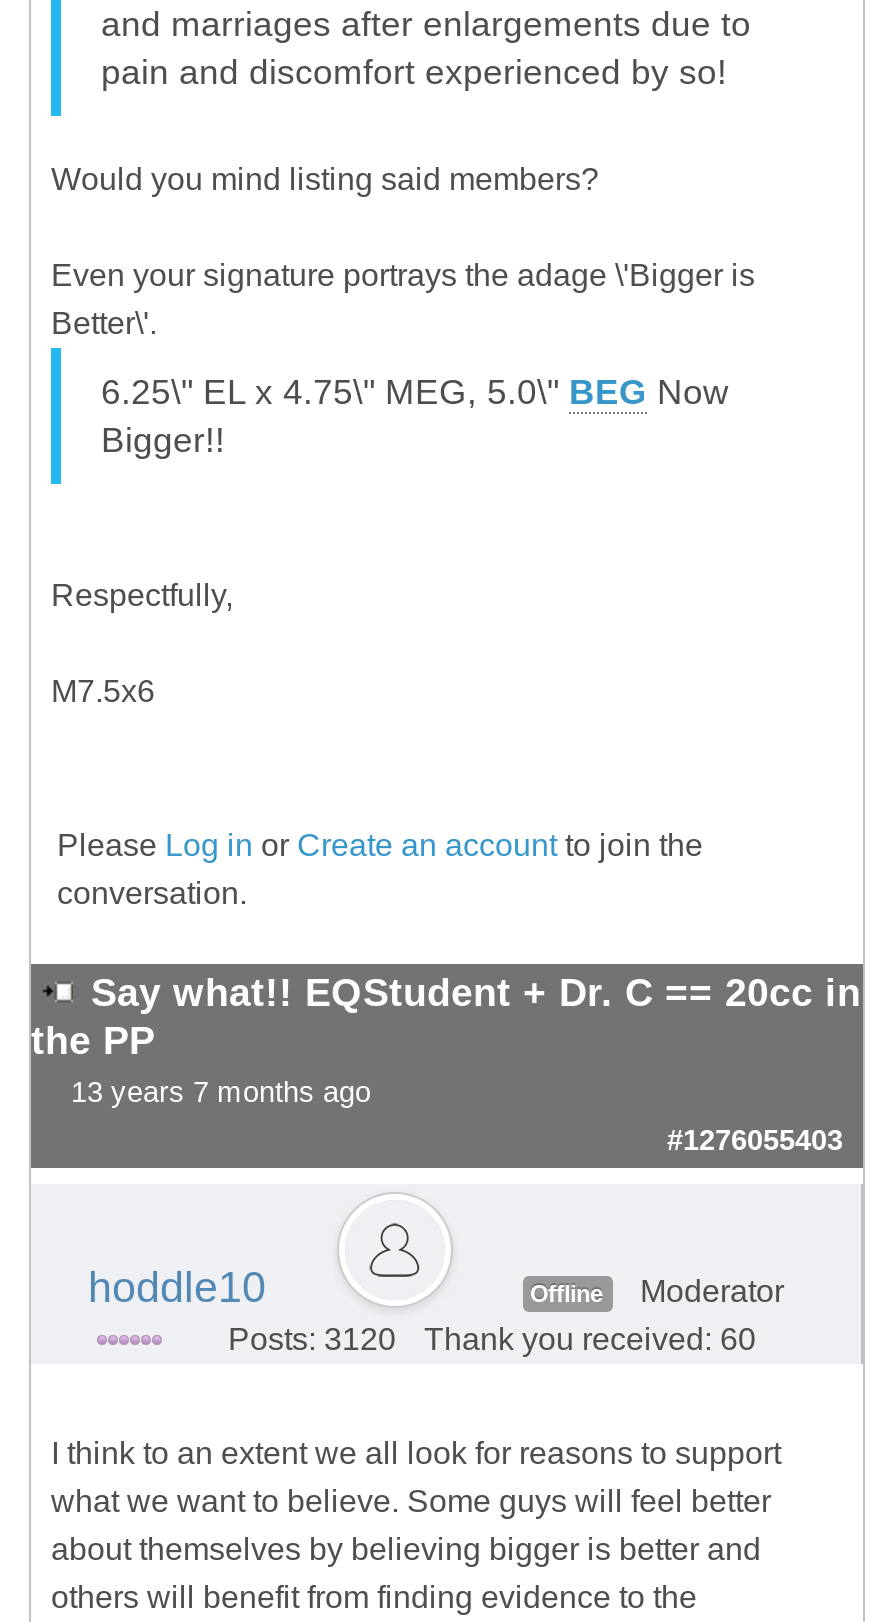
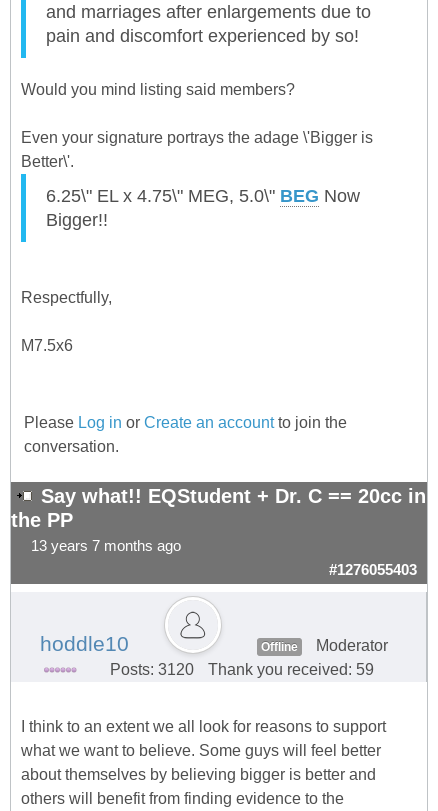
- Thank you received: 60
+ Thank you received: 59
